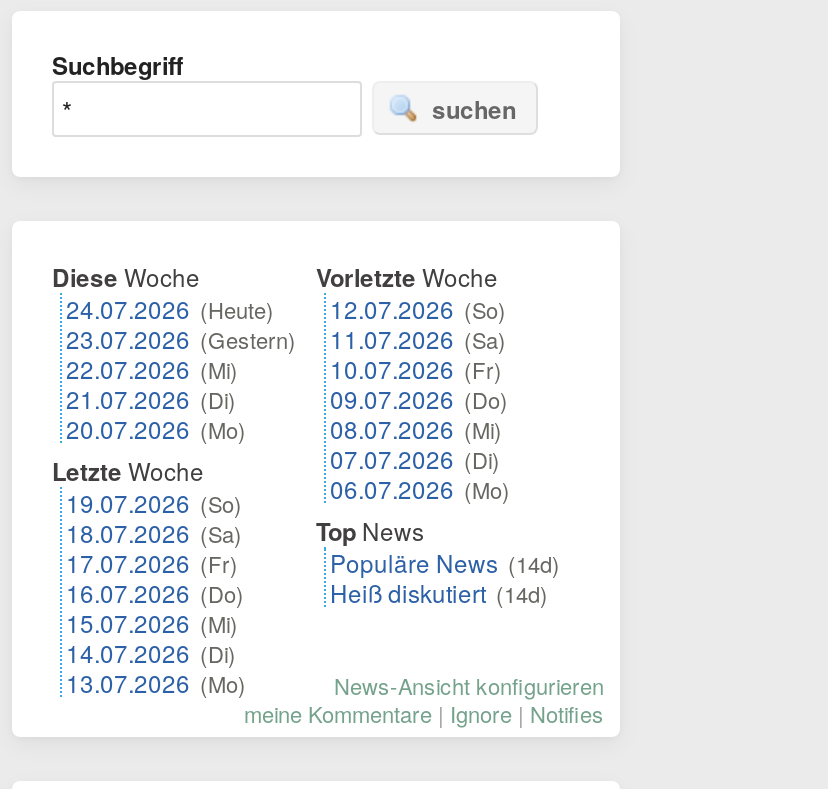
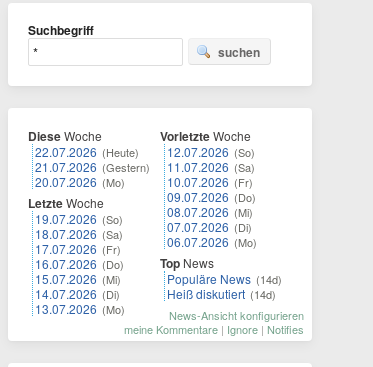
- 24.07.2026 (Heute)
- 23.07.2026 (Gestern)
- 22.07.2026 (Mi)
- 21.07.2026 (Di)
+ 22.07.2026 (Heute)
+ 21.07.2026 (Gestern)
